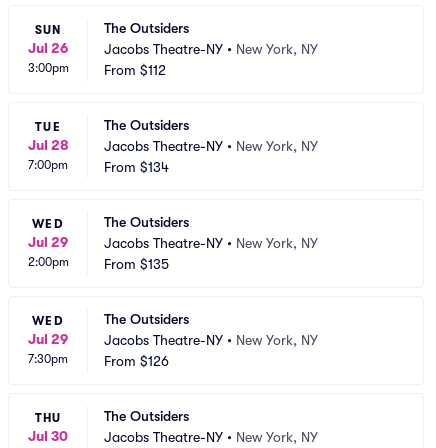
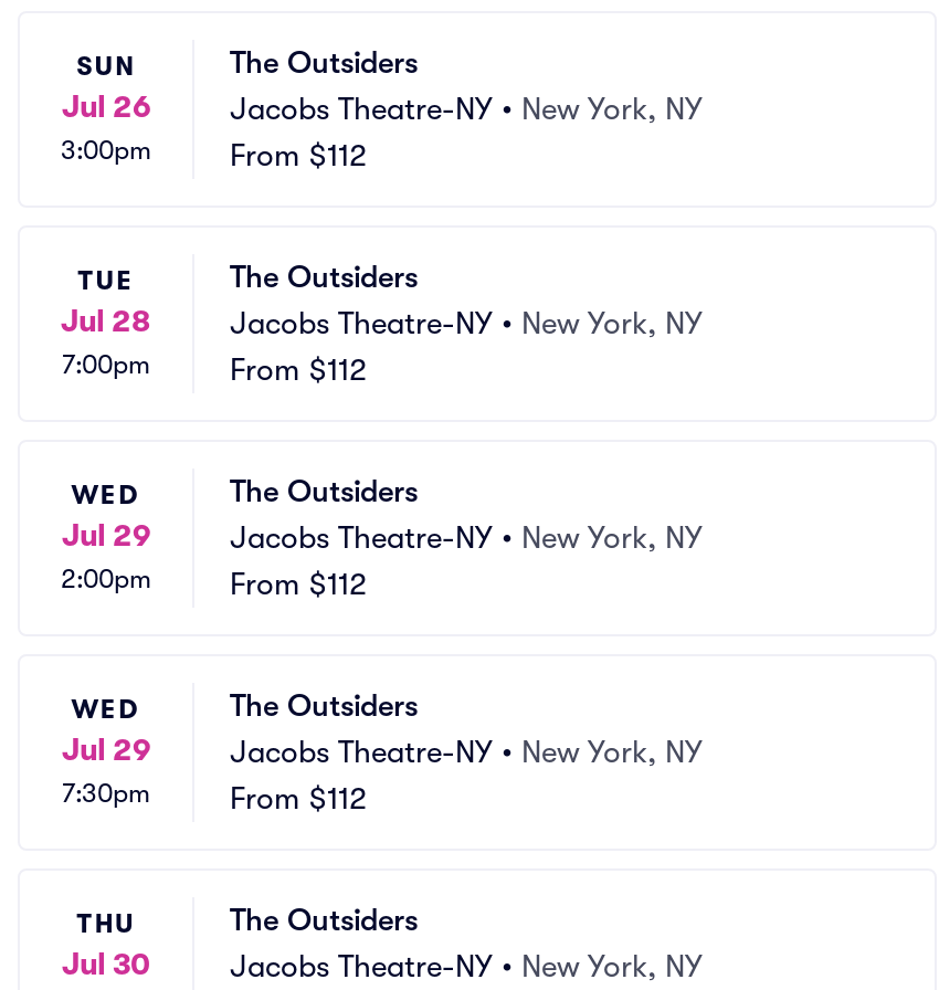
- From $134
+ From $112

- From $135
+ From $112

- From $126
+ From $112
